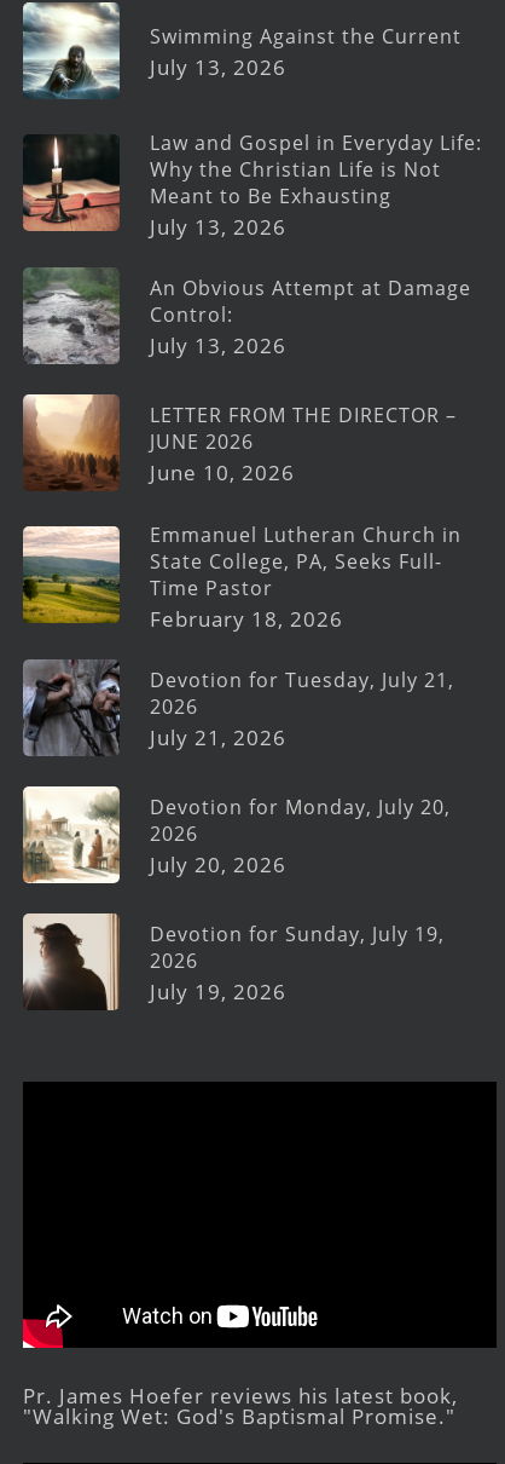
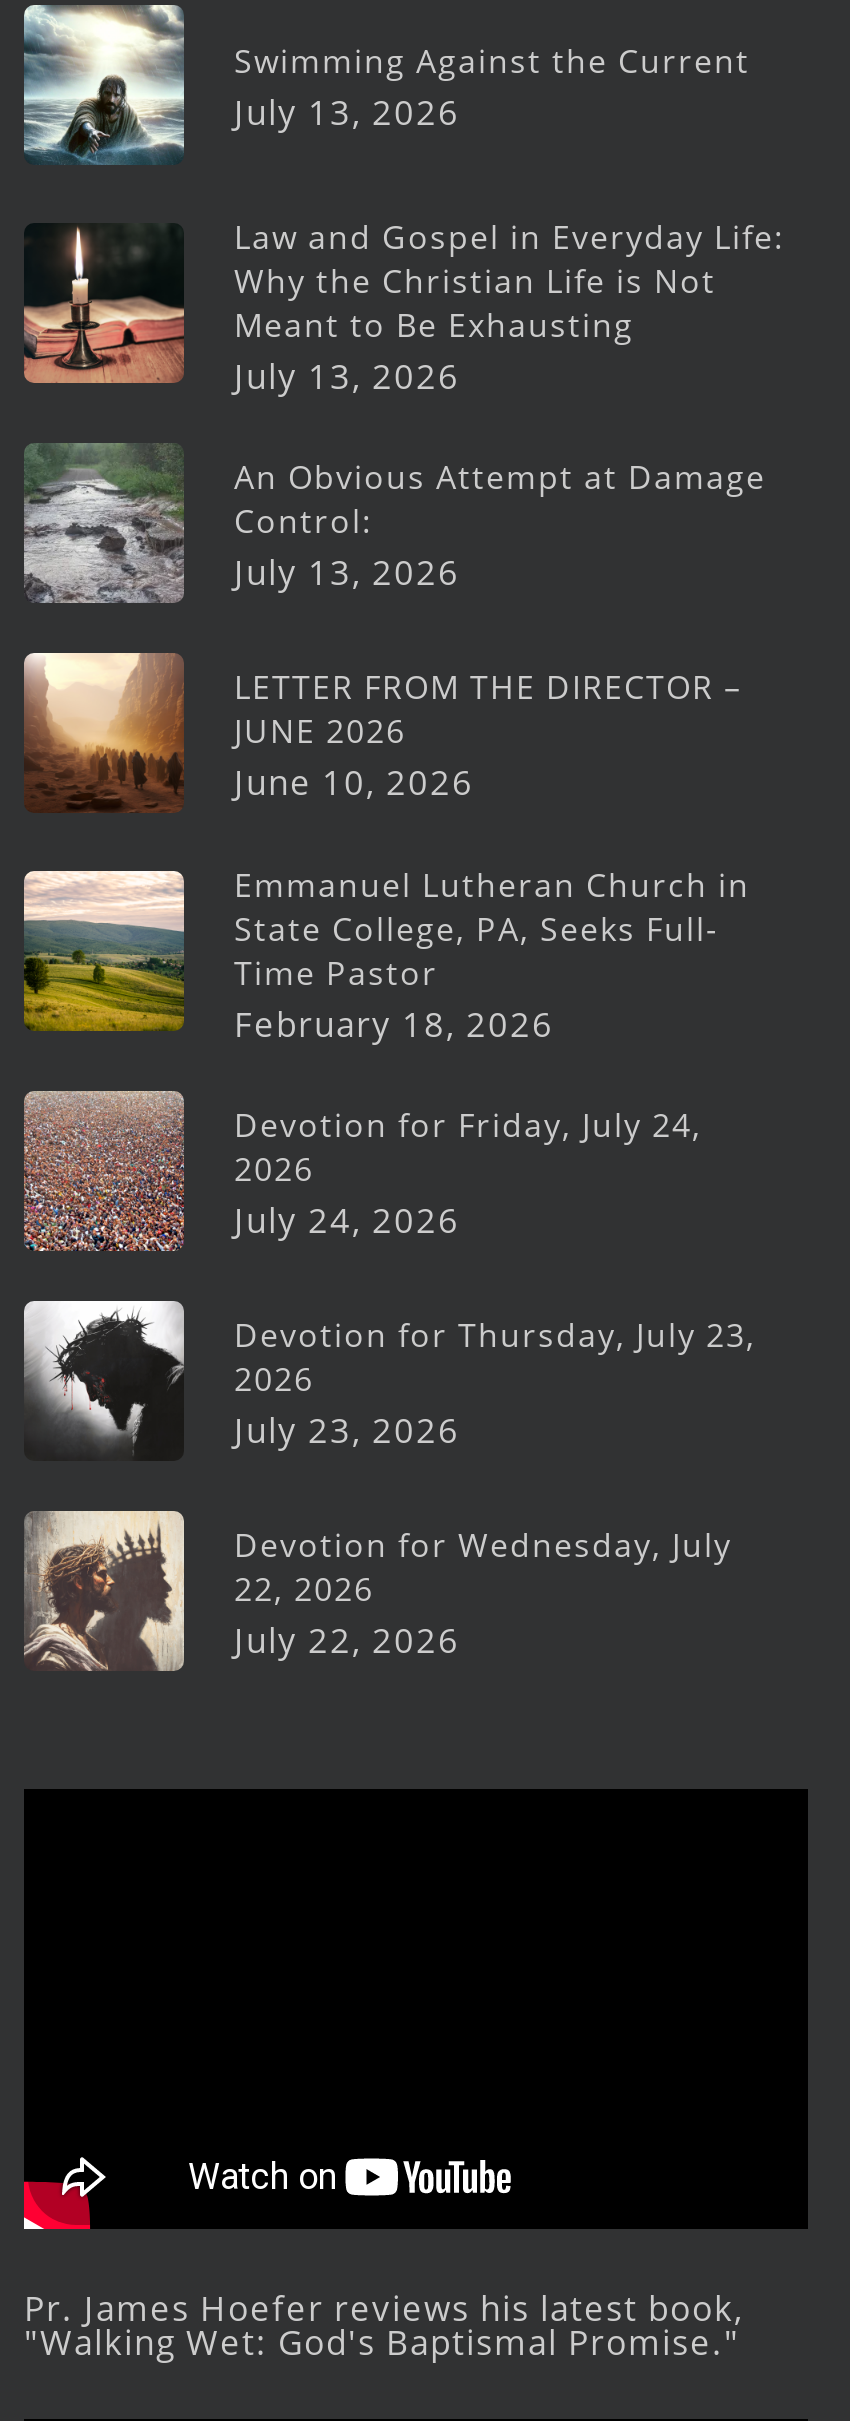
- [image]
- Devotion for Tuesday, July 21,
+ [image]
+ Devotion for Friday, July 24,

- July 21, 2026
+ July 24, 2026

- [image]
- Devotion for Monday, July 20,
+ [image]
+ Devotion for Thursday, July 23,

- July 20, 2026
+ July 23, 2026

- [image]
- Devotion for Sunday, July 19,
- 2026
- July 19, 2026
+ [image]
+ Devotion for Wednesday, July
+ 22, 2026
+ July 22, 2026
